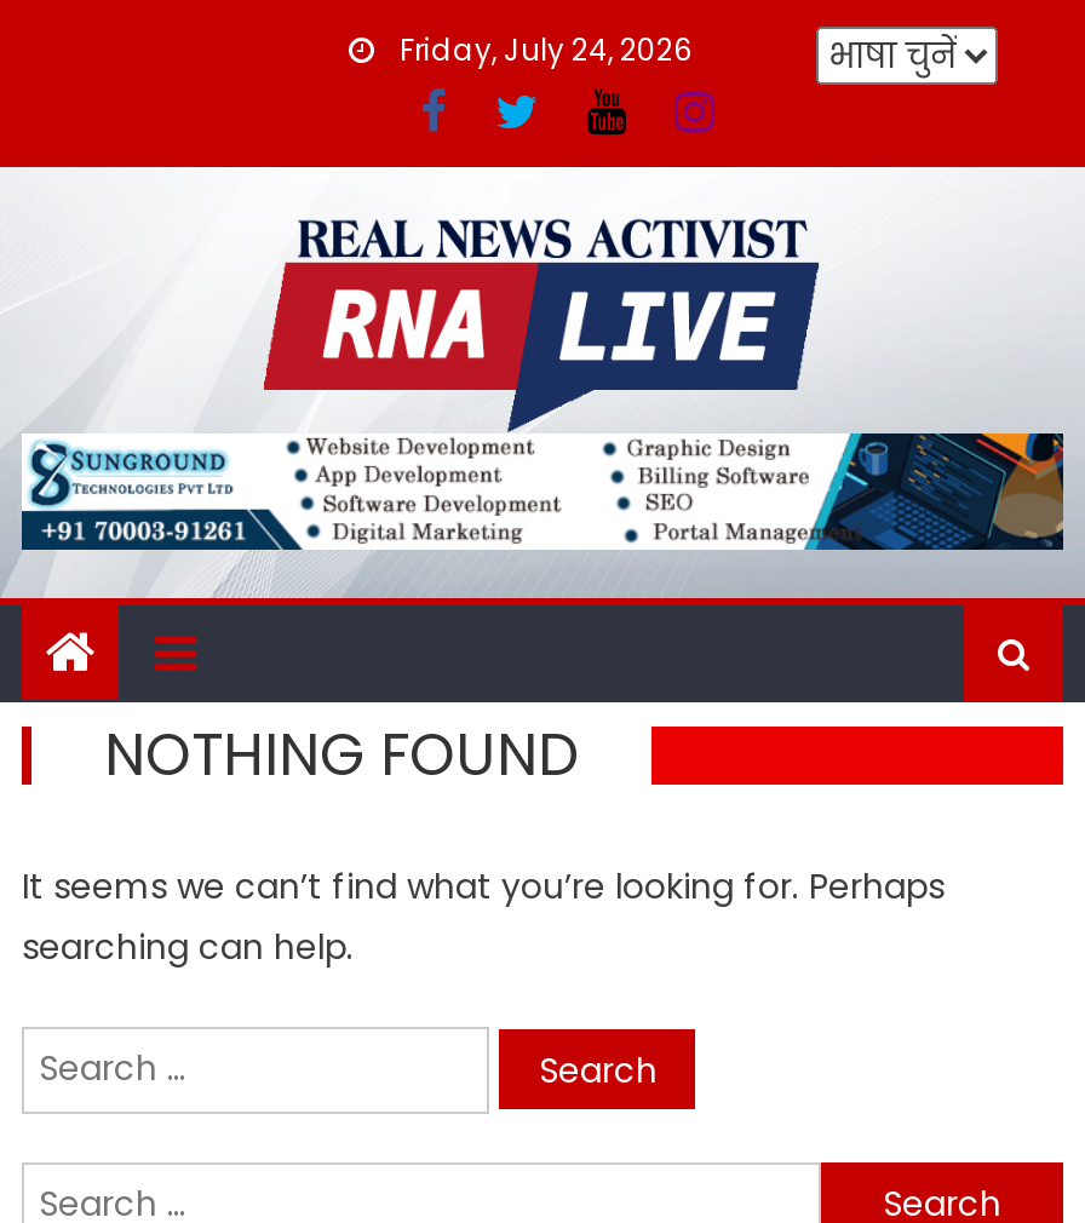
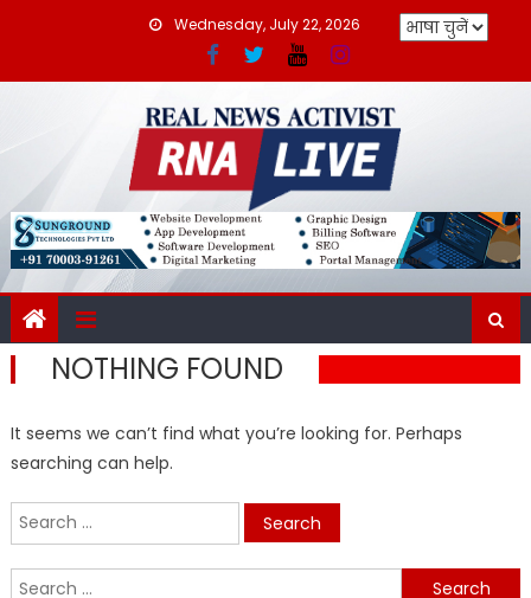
- Friday, July 24, 2026
+ Wednesday, July 22, 2026
